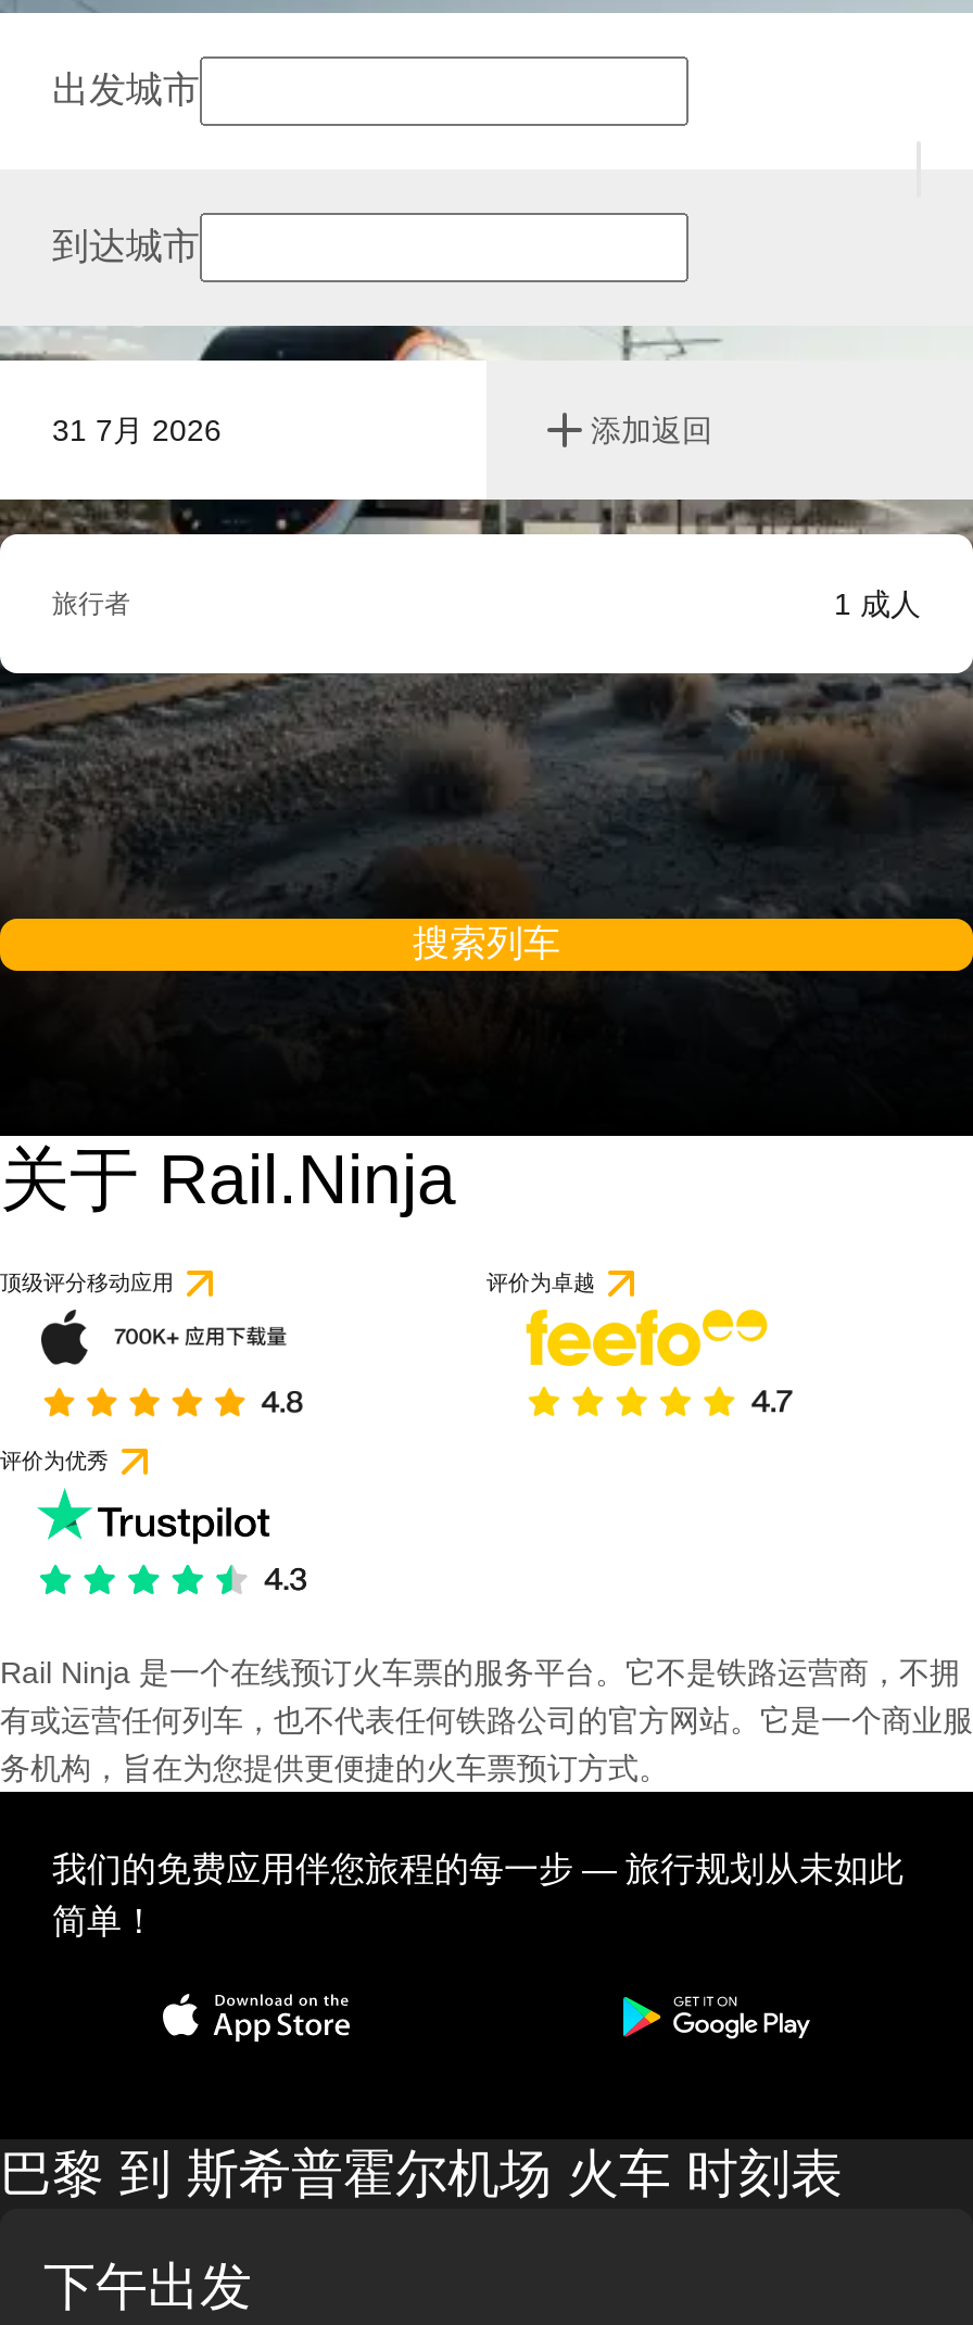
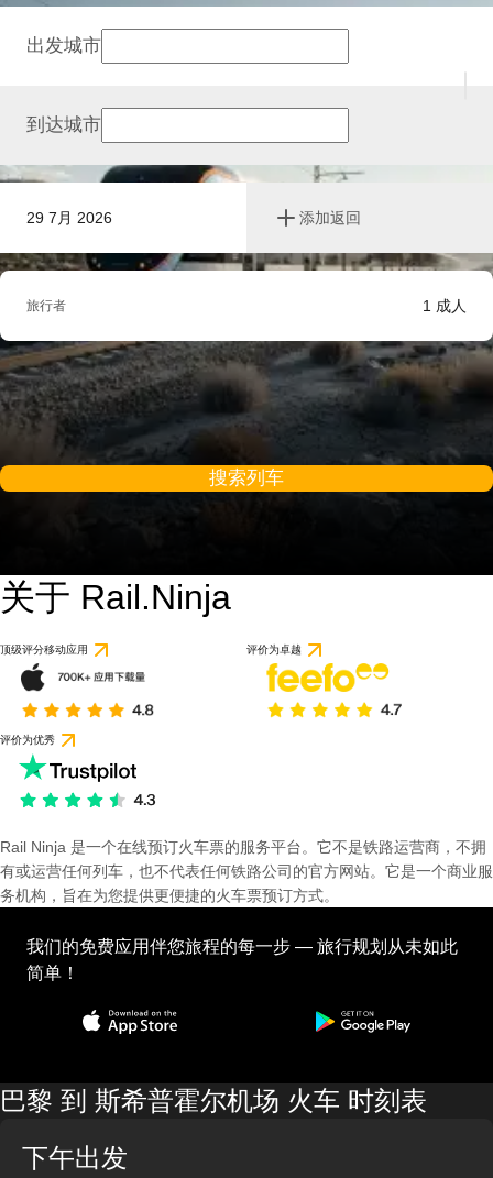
- 31 7月 2026
+ 29 7月 2026
